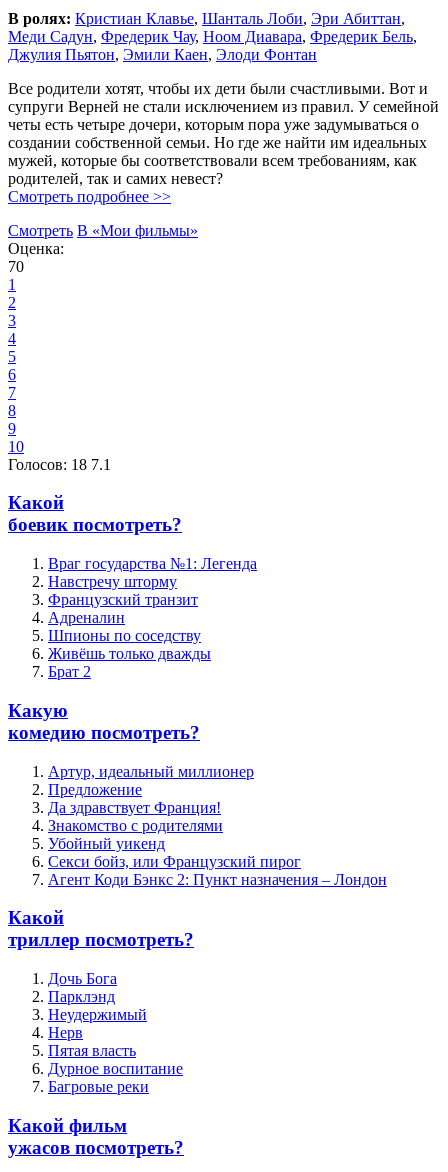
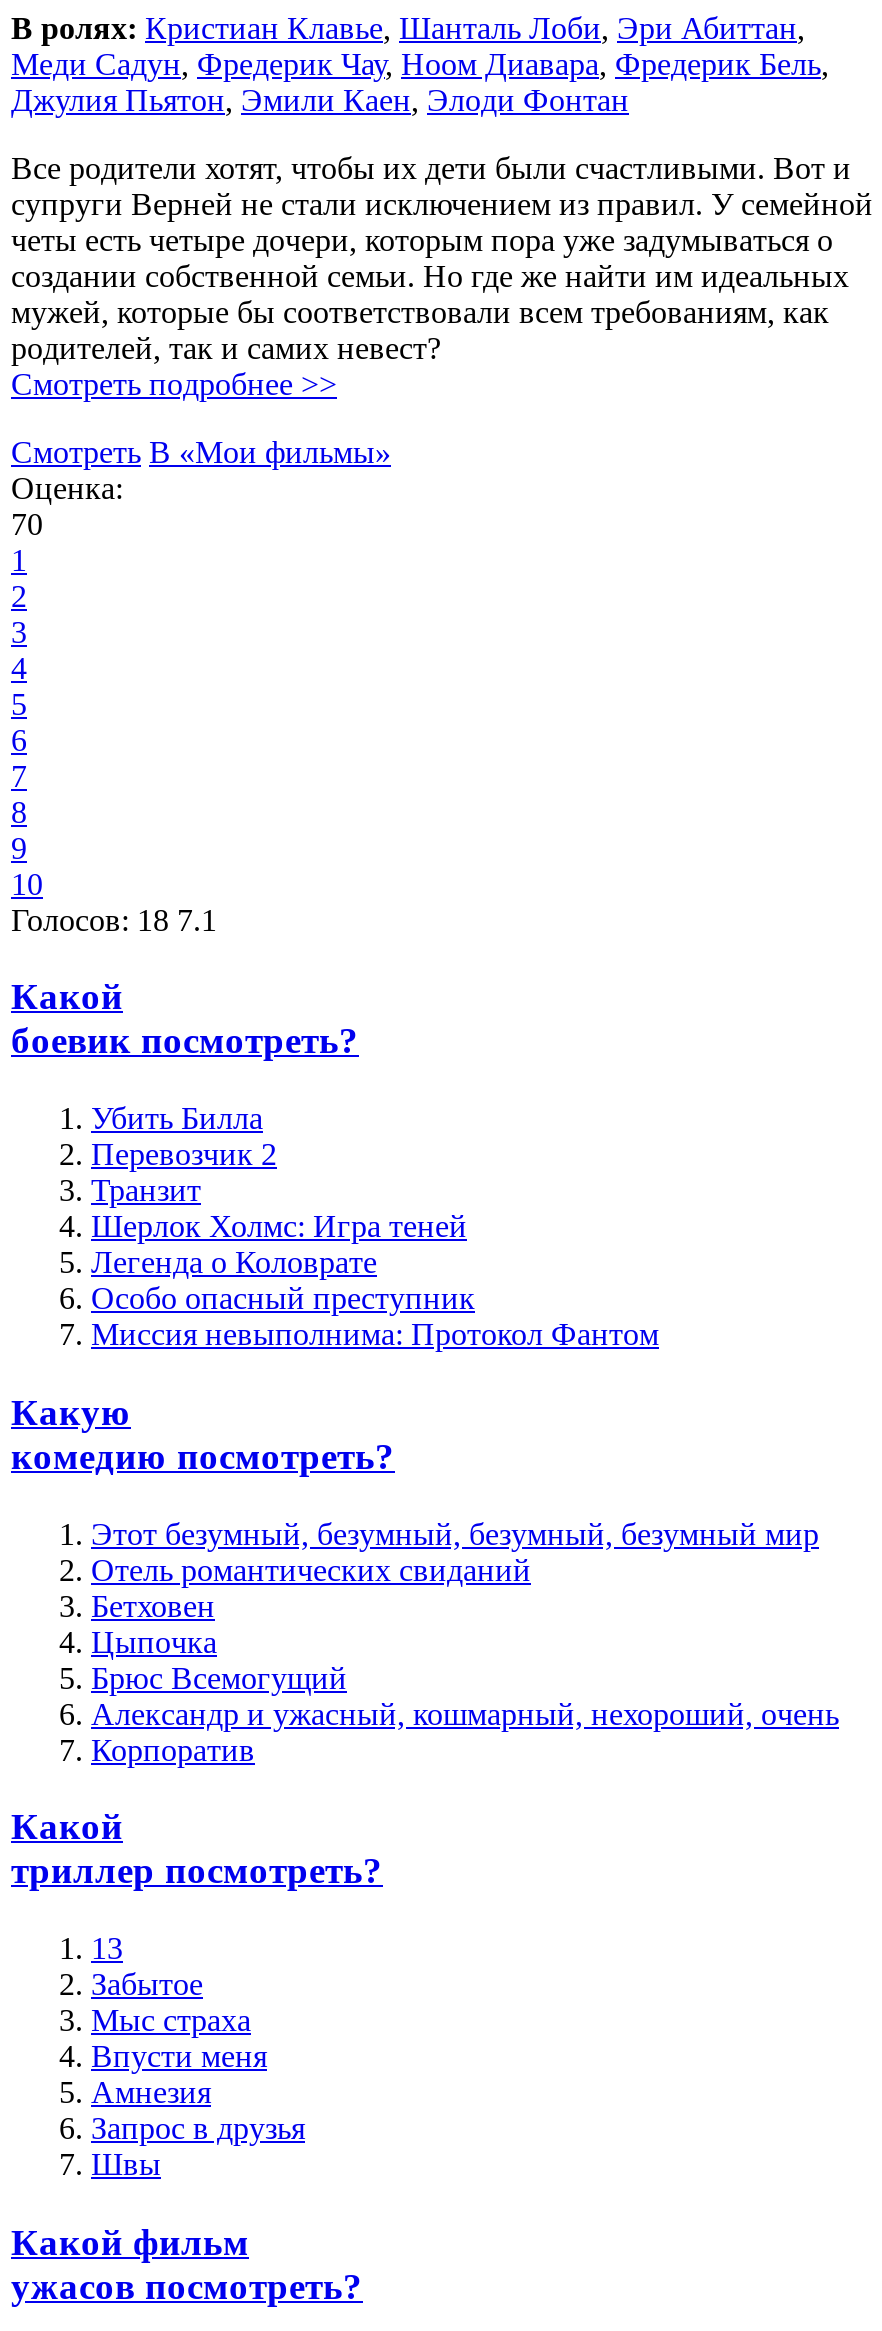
- Враг государства №1: Легенда
- Навстречу шторму
- Французский транзит
- Адреналин
- Шпионы по соседству
- Живёшь только дважды
- Брат 2
+ Убить Билла
+ Перевозчик 2
+ Транзит
+ Шерлок Холмс: Игра теней
+ Легенда о Коловрате
+ Особо опасный преступник
+ Миссия невыполнима: Протокол Фантом

- Артур, идеальный миллионер
- Предложение
- Да здравствует Франция!
- Знакомство с родителями
- Убойный уикенд
- Секси бойз, или Французский пирог
- Агент Коди Бэнкс 2: Пункт назначения – Лондон
+ Этот безумный, безумный, безумный, безумный мир
+ Отель романтических свиданий
+ Бетховен
+ Цыпочка
+ Брюс Всемогущий
+ Александр и ужасный, кошмарный, нехороший, очень
+ Корпоратив

- Дочь Бога
- Парклэнд
- Неудержимый
- Нерв
- Пятая власть
- Дурное воспитание
- Багровые реки
+ 13
+ Забытое
+ Мыс страха
+ Впусти меня
+ Амнезия
+ Запрос в друзья
+ Швы
